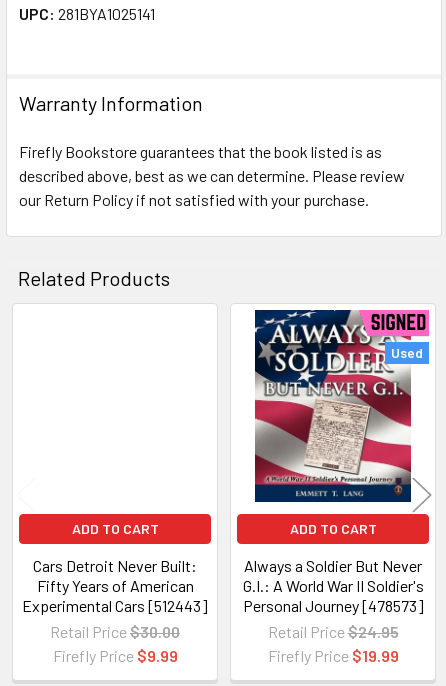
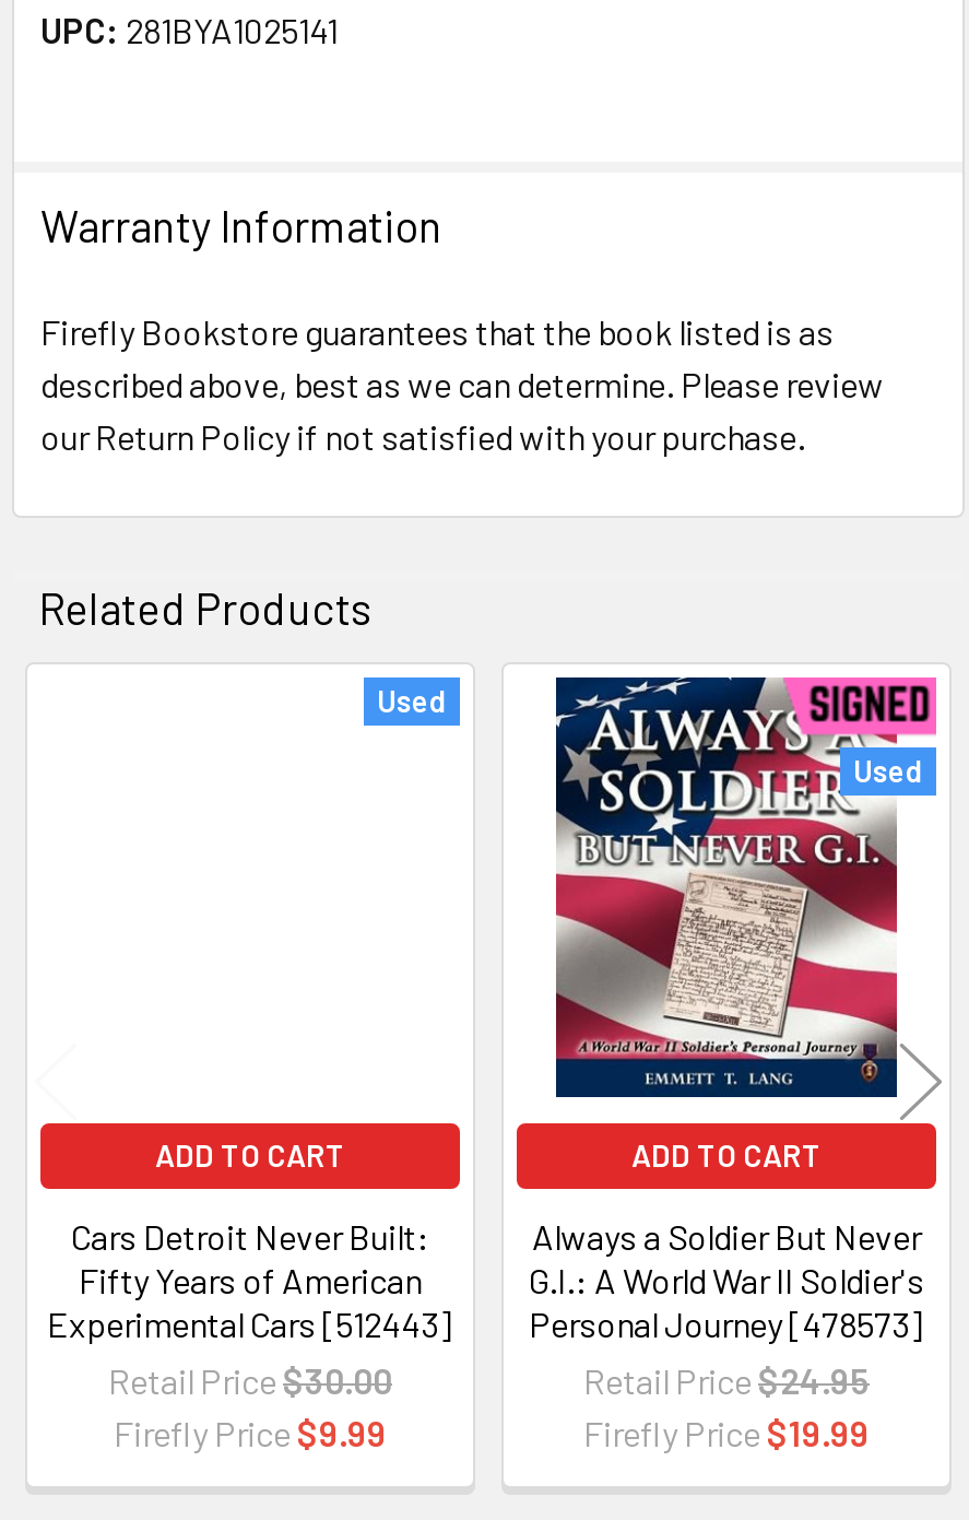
+ Used
